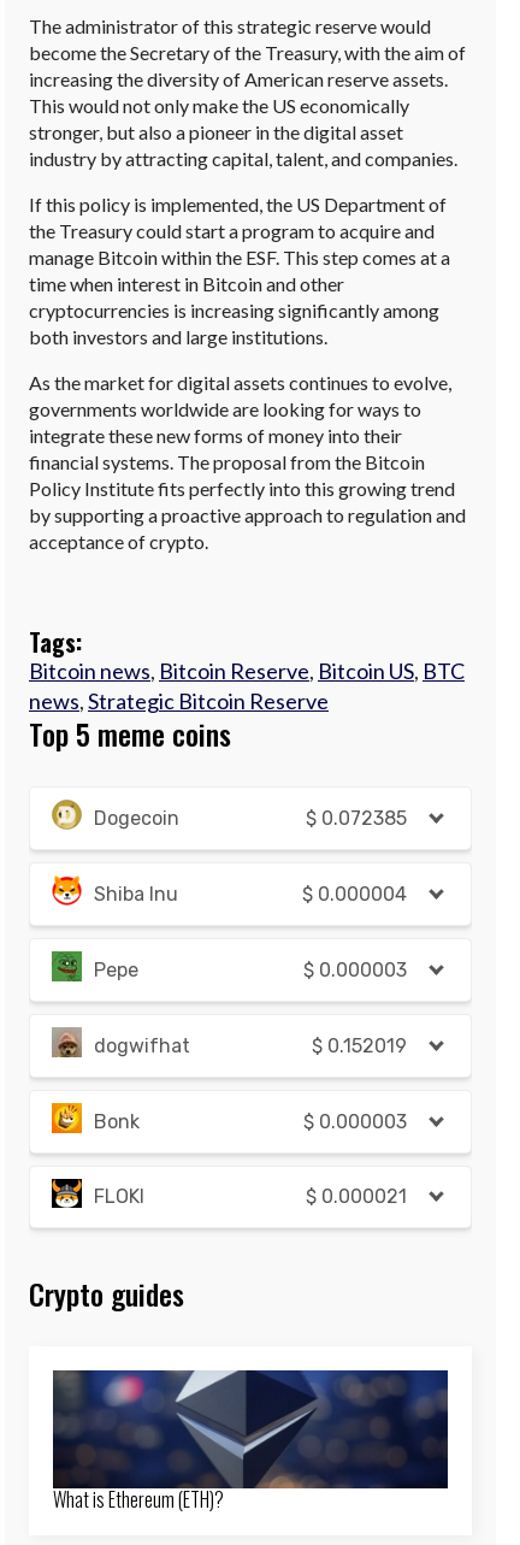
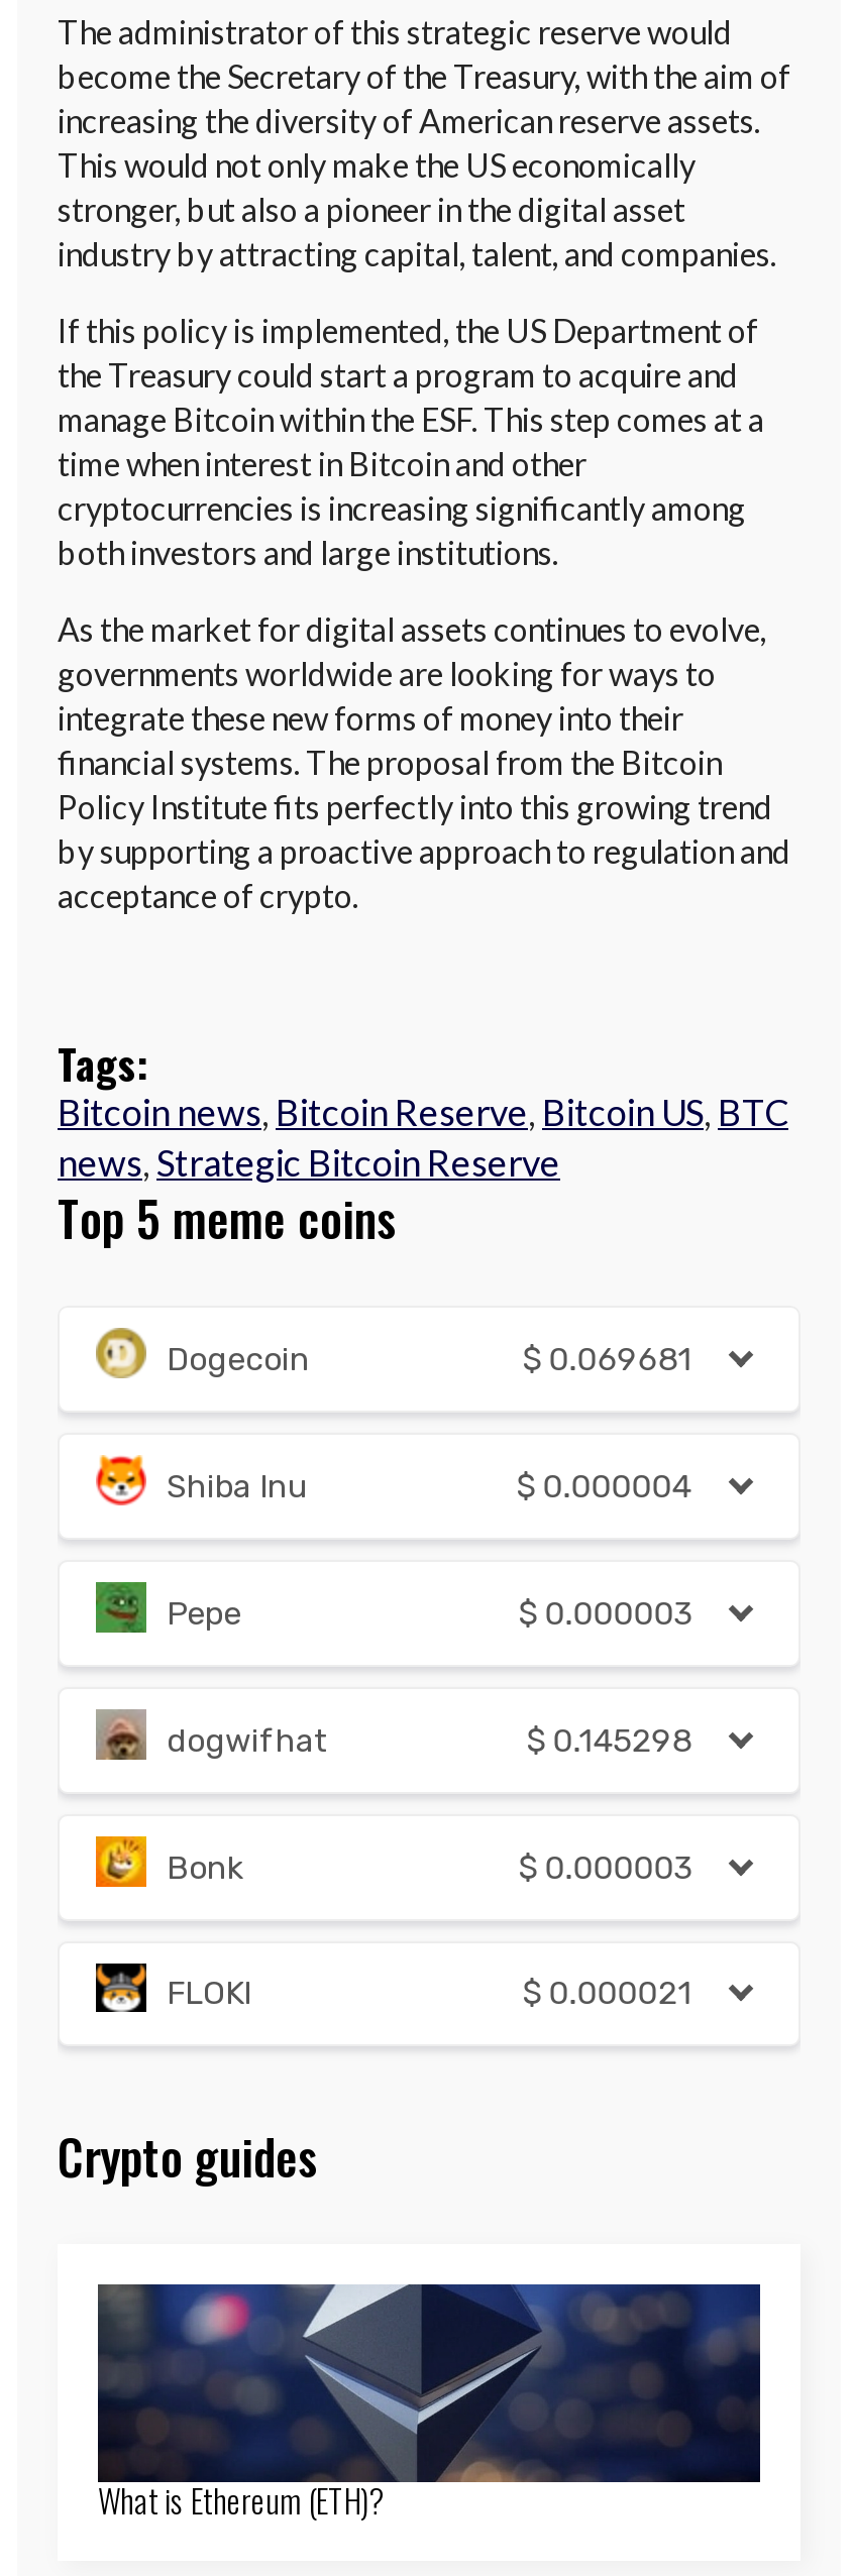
- $ 0.072385
+ $ 0.069681

- $ 0.152019
+ $ 0.145298
